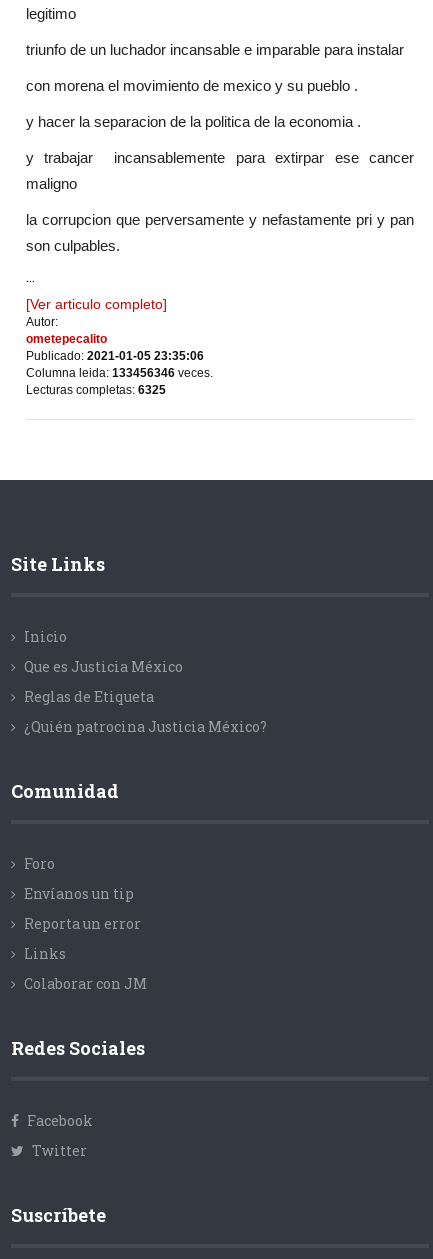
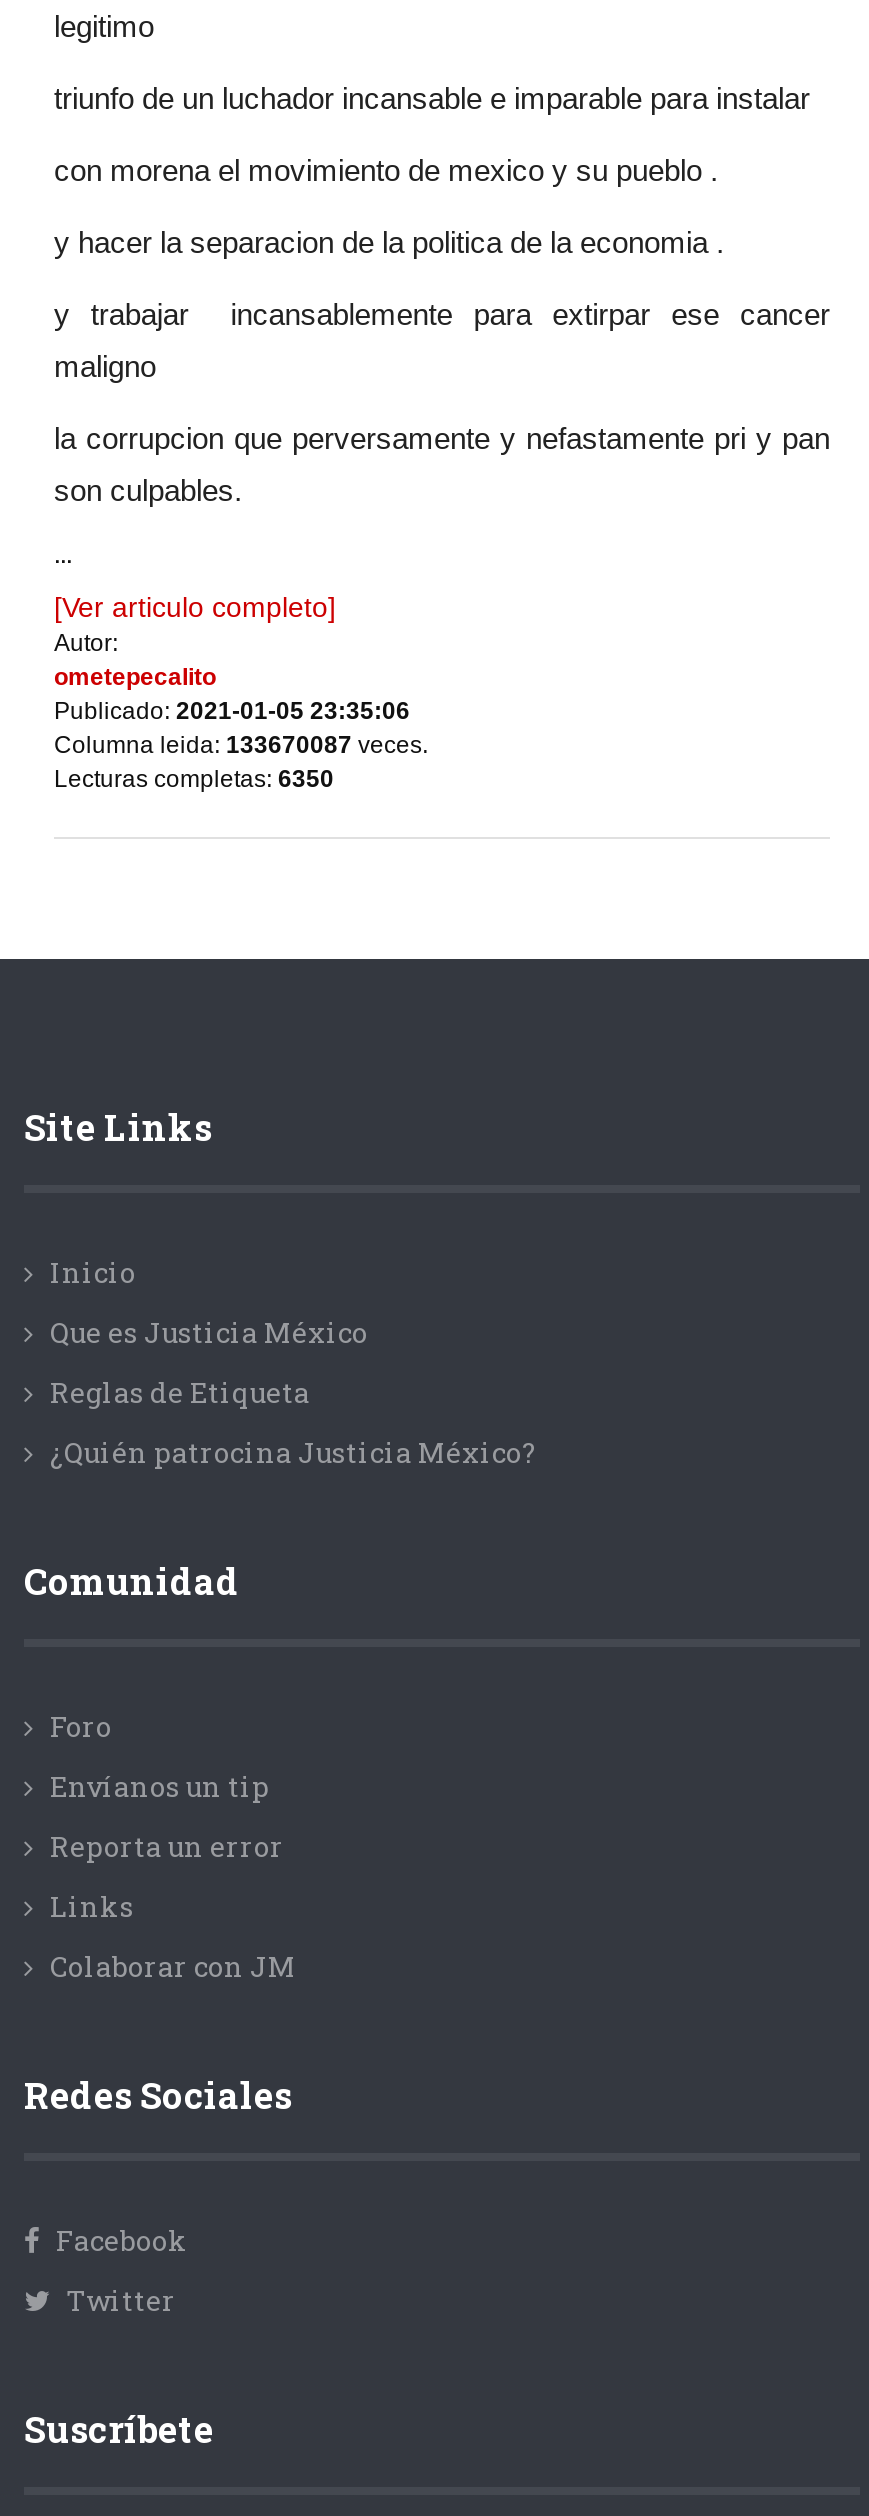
- Columna leida: 133456346 veces.
+ Columna leida: 133670087 veces.

- Lecturas completas: 6325
+ Lecturas completas: 6350
